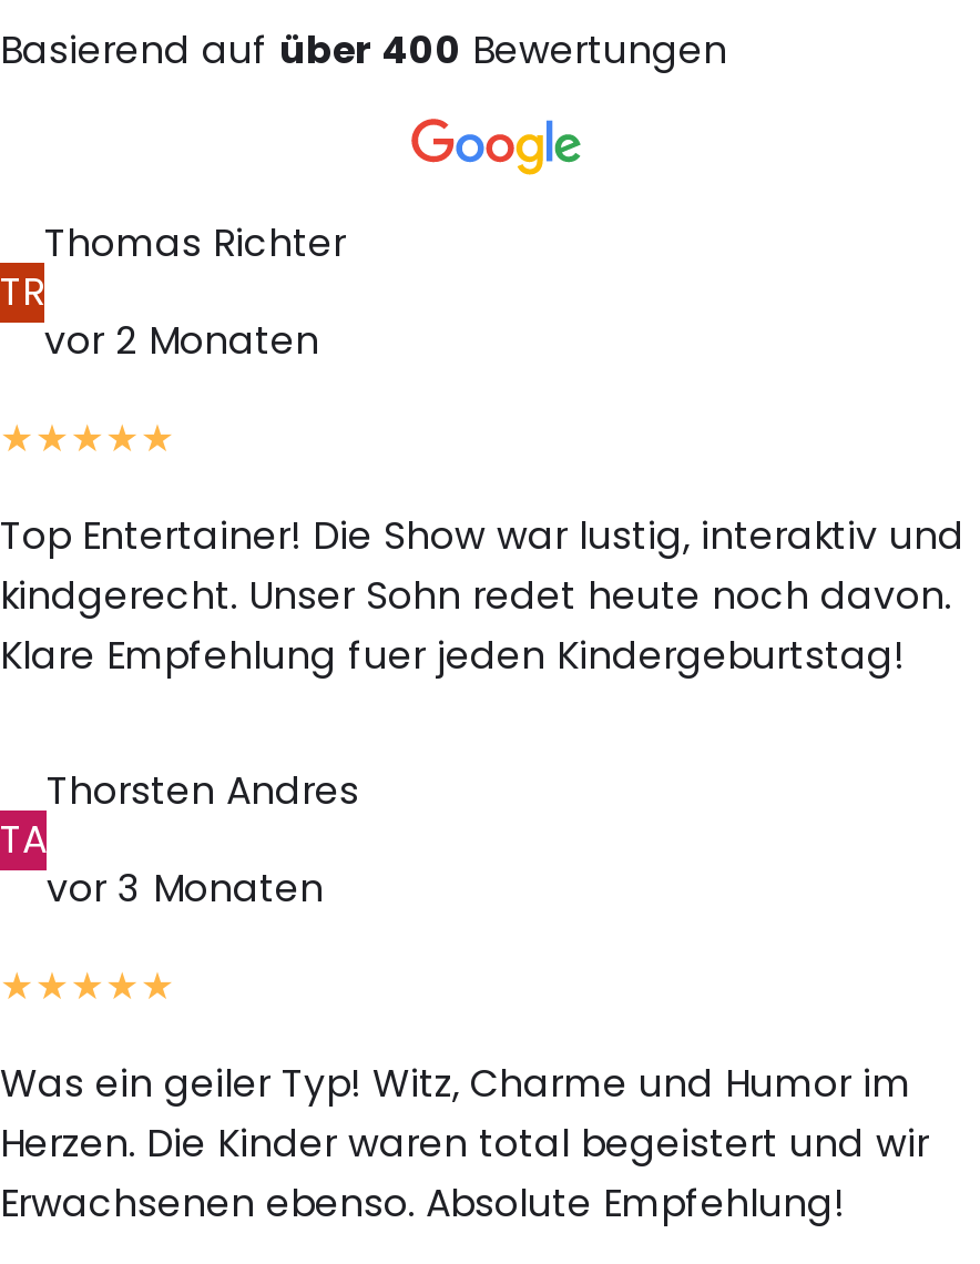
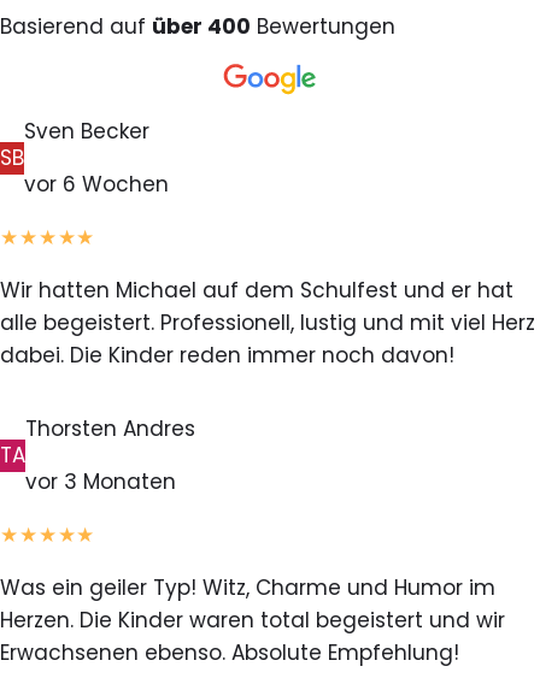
- Thomas Richter
+ Sven Becker

- TR
+ SB

- vor 2 Monaten
+ vor 6 Wochen

- Top Entertainer! Die Show war lustig, interaktiv und
- kindgerecht. Unser Sohn redet heute noch davon.
- Klare Empfehlung fuer jeden Kindergeburtstag!
+ Wir hatten Michael auf dem Schulfest und er hat
+ alle begeistert. Professionell, lustig und mit viel Herz
+ dabei. Die Kinder reden immer noch davon!
